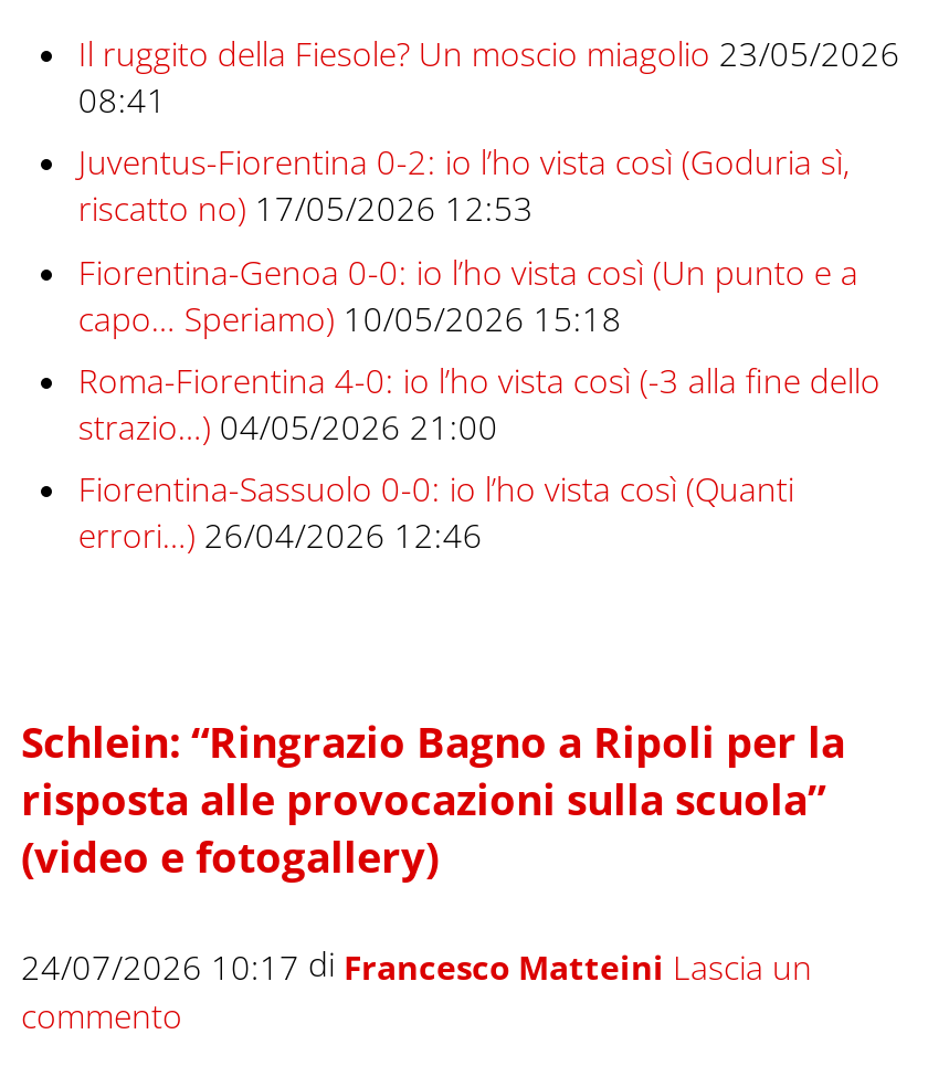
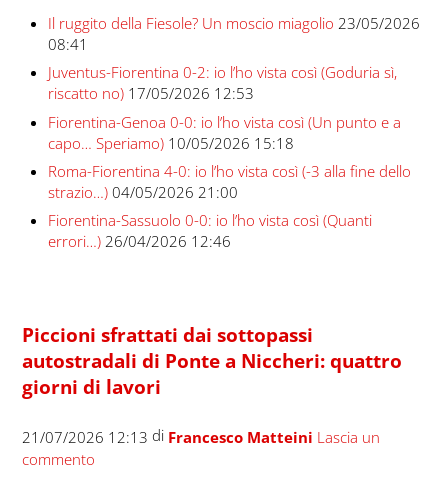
- Schlein: “Ringrazio Bagno a Ripoli per la
- risposta alle provocazioni sulla scuola”
- (video e fotogallery)
+ Piccioni sfrattati dai sottopassi
+ autostradali di Ponte a Niccheri: quattro
+ giorni di lavori

- 24/07/2026 10:17 di Francesco Matteini Lascia un
+ 21/07/2026 12:13 di Francesco Matteini Lascia un
